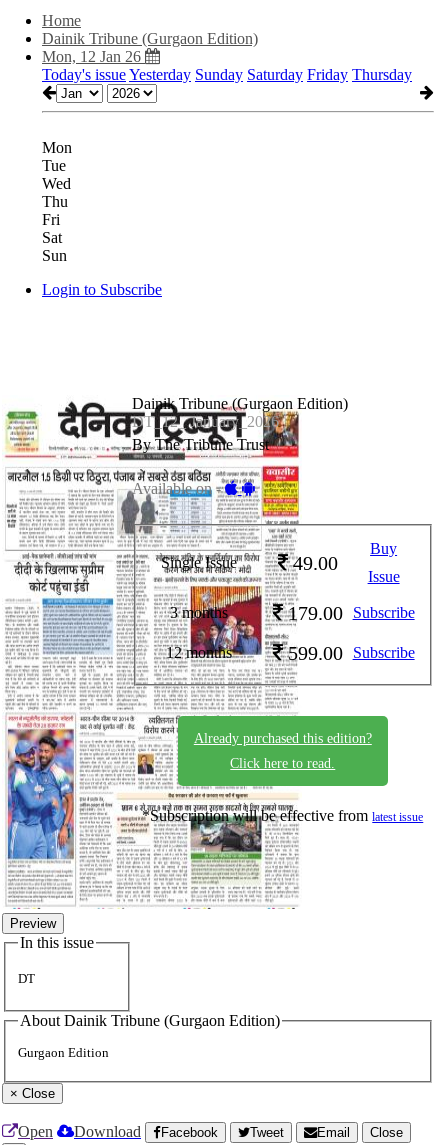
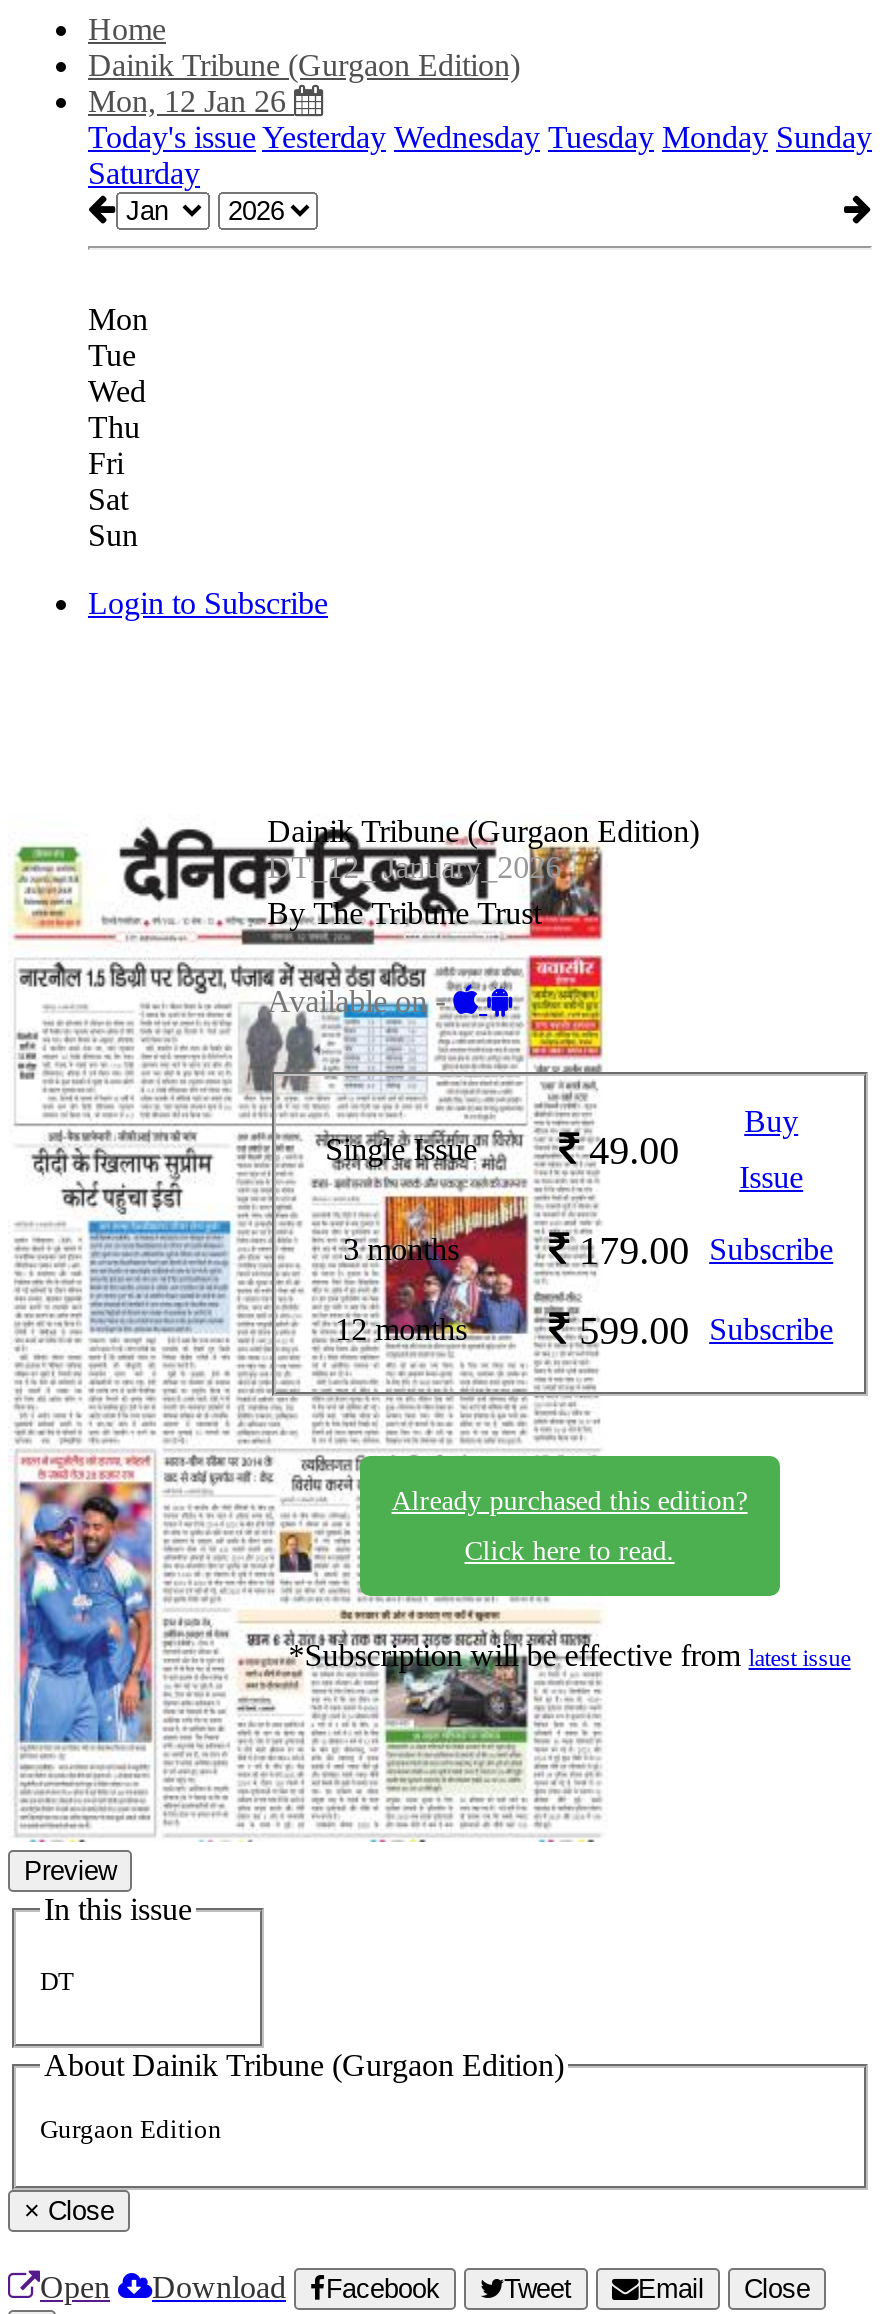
- Today's issue Yesterday Sunday Saturday Friday Thursday
+ Today's issue Yesterday Wednesday Tuesday Monday Sunday
+ Saturday
